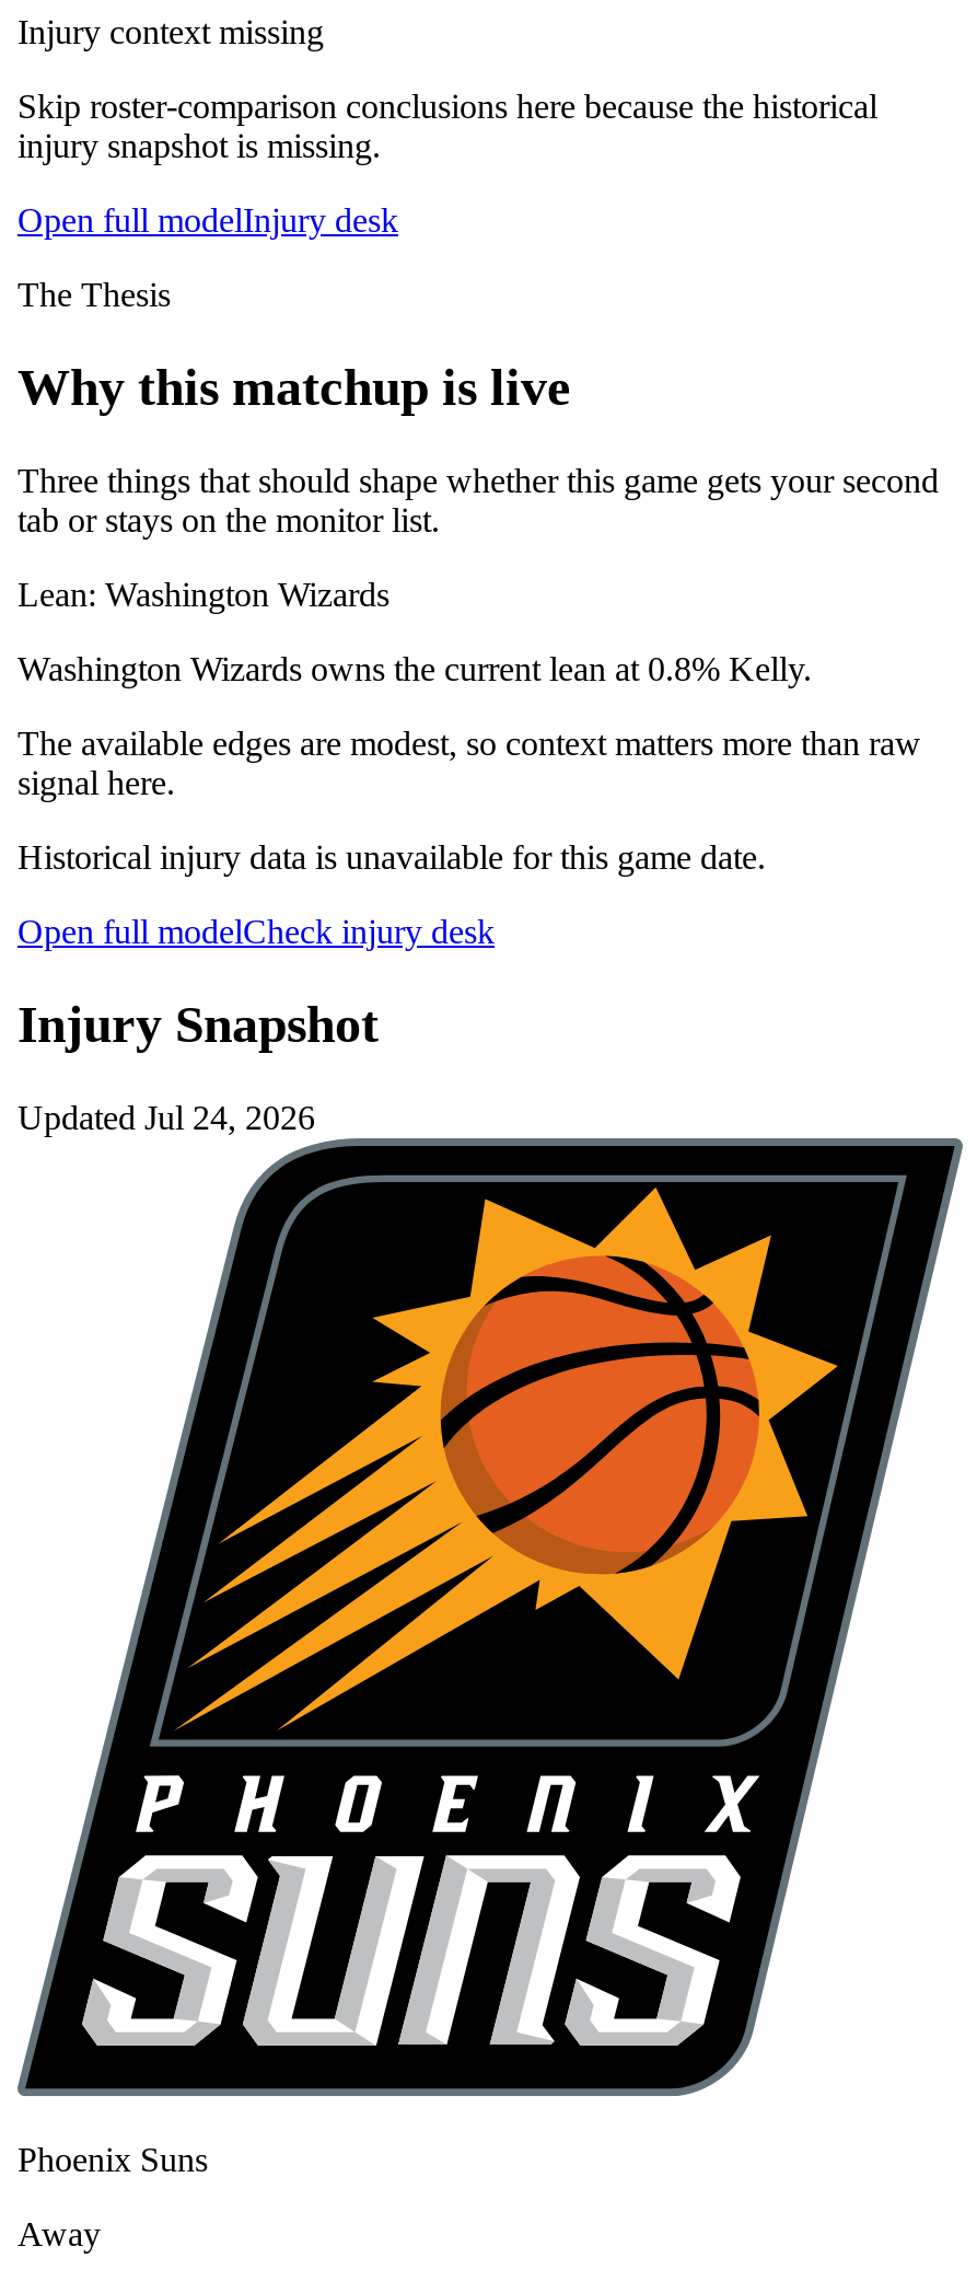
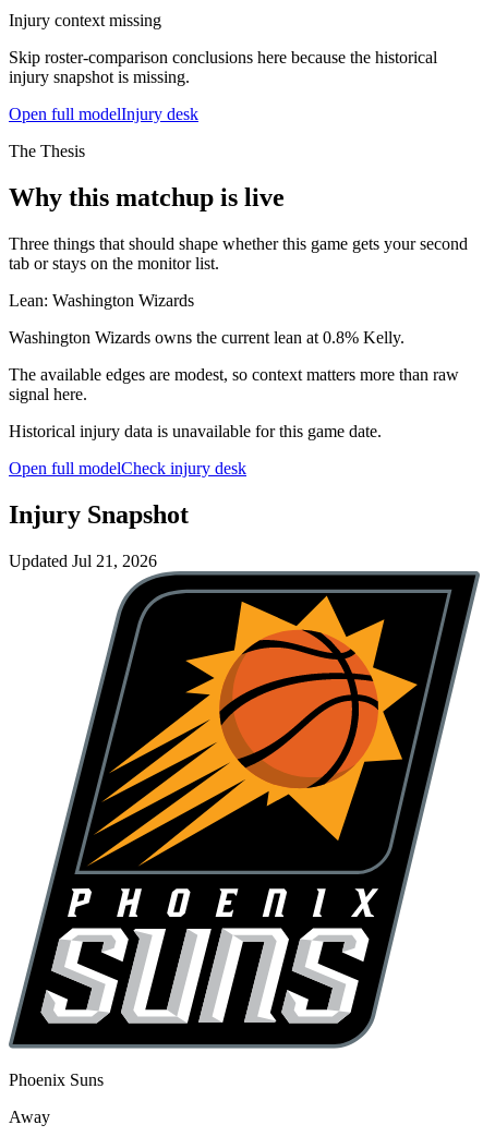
- Updated Jul 24, 2026
+ Updated Jul 21, 2026
